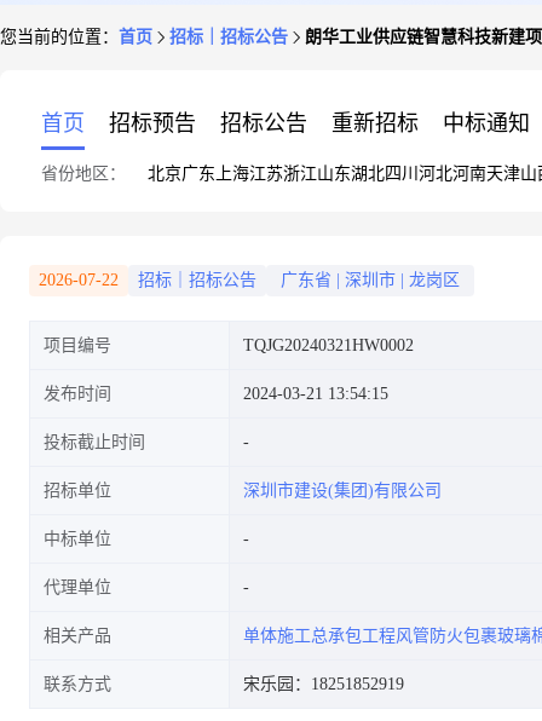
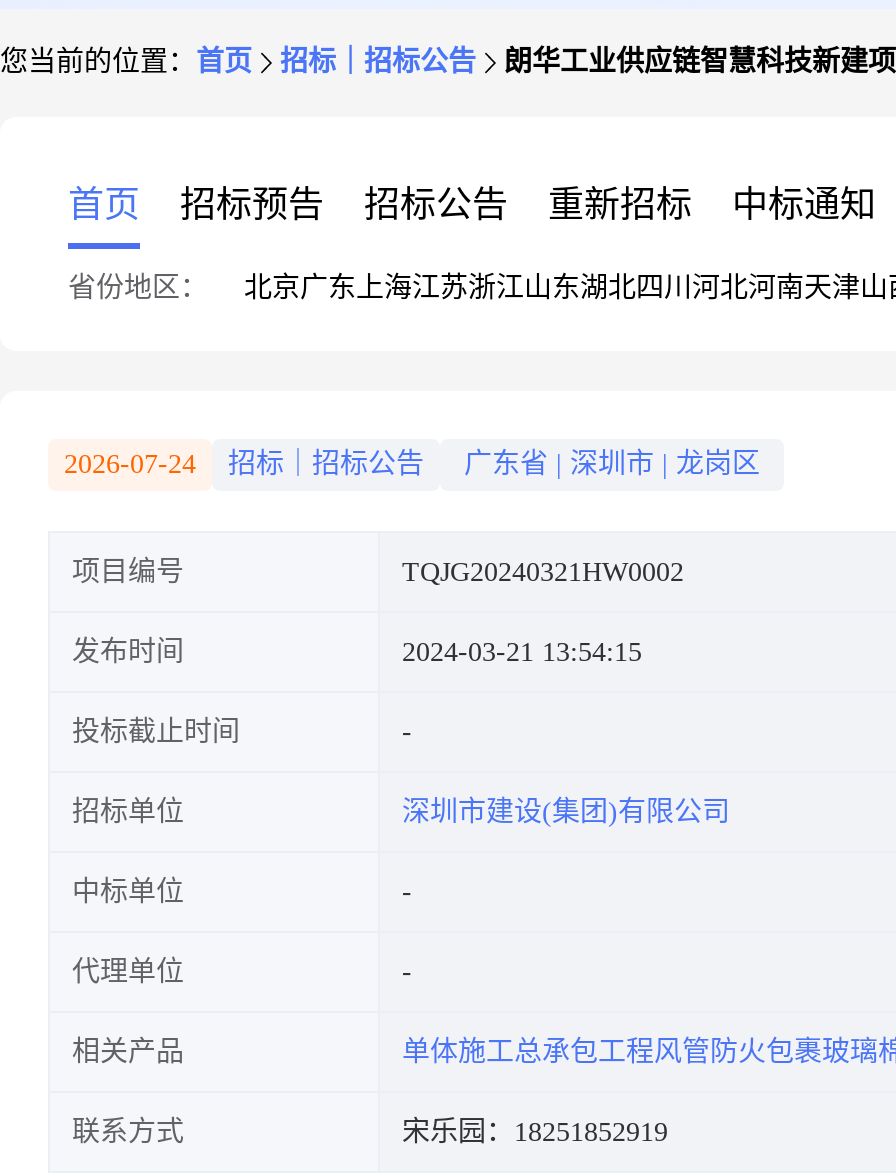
- 2026-07-22
+ 2026-07-24
